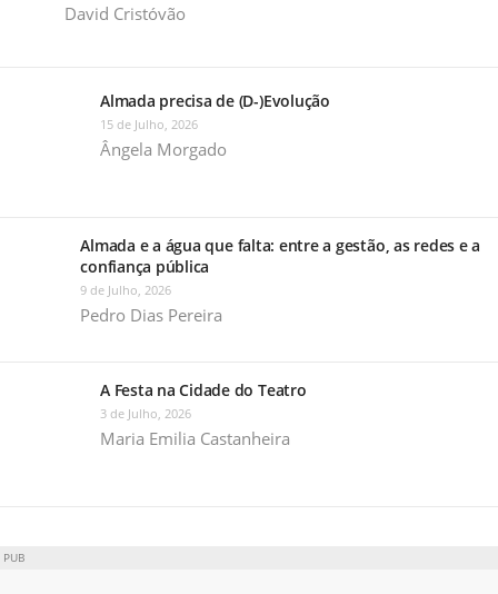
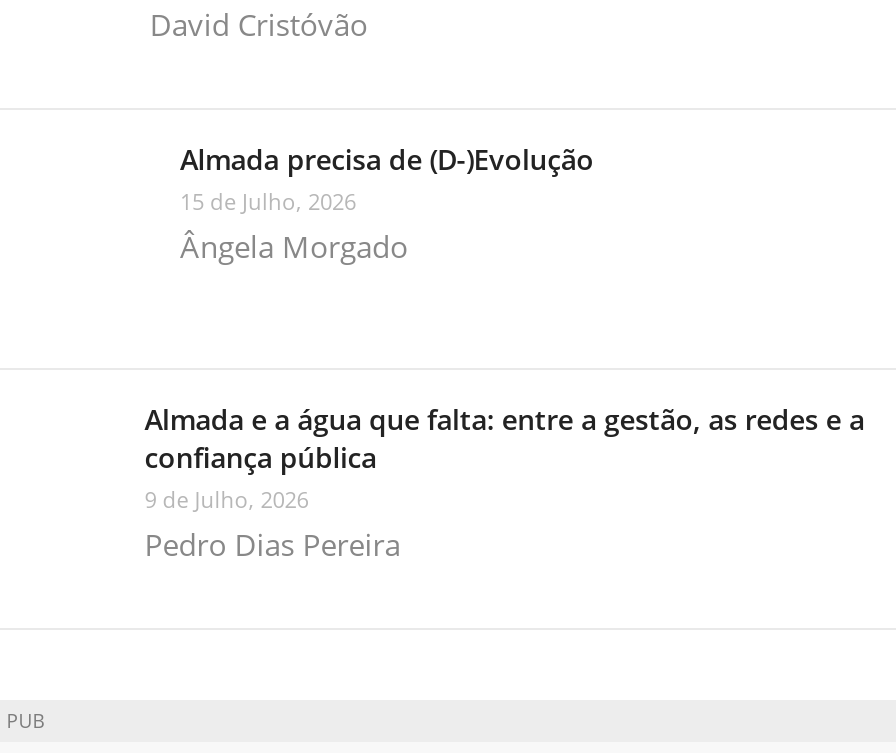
- A Festa na Cidade do Teatro
- 3 de Julho, 2026
- Maria Emilia Castanheira
